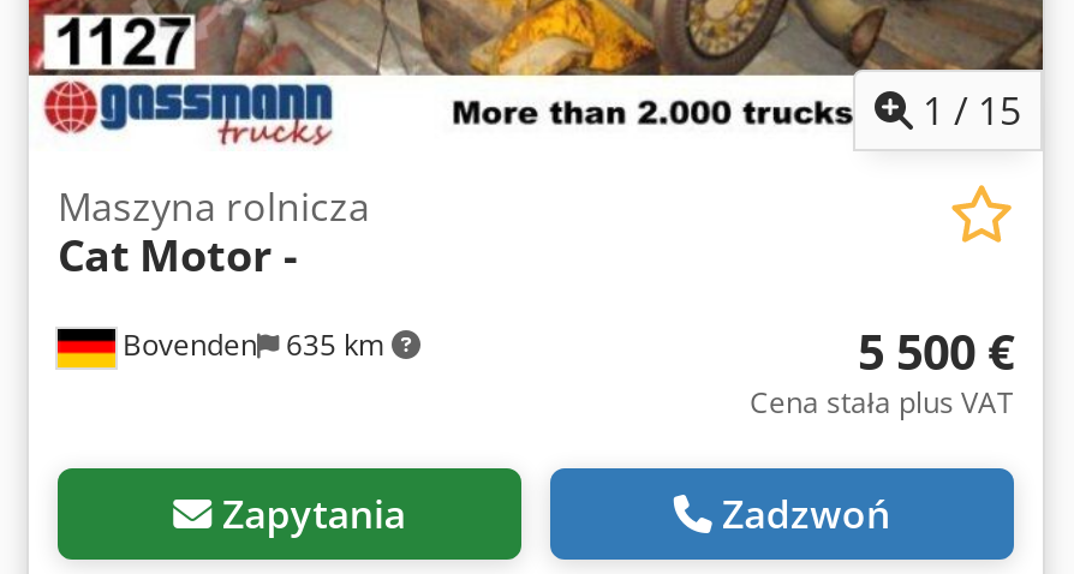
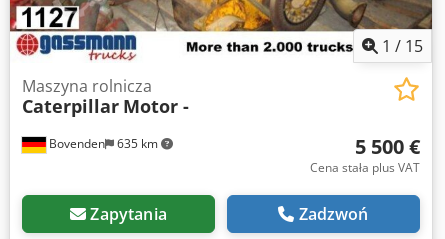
- Cat Motor -
+ Caterpillar Motor -
